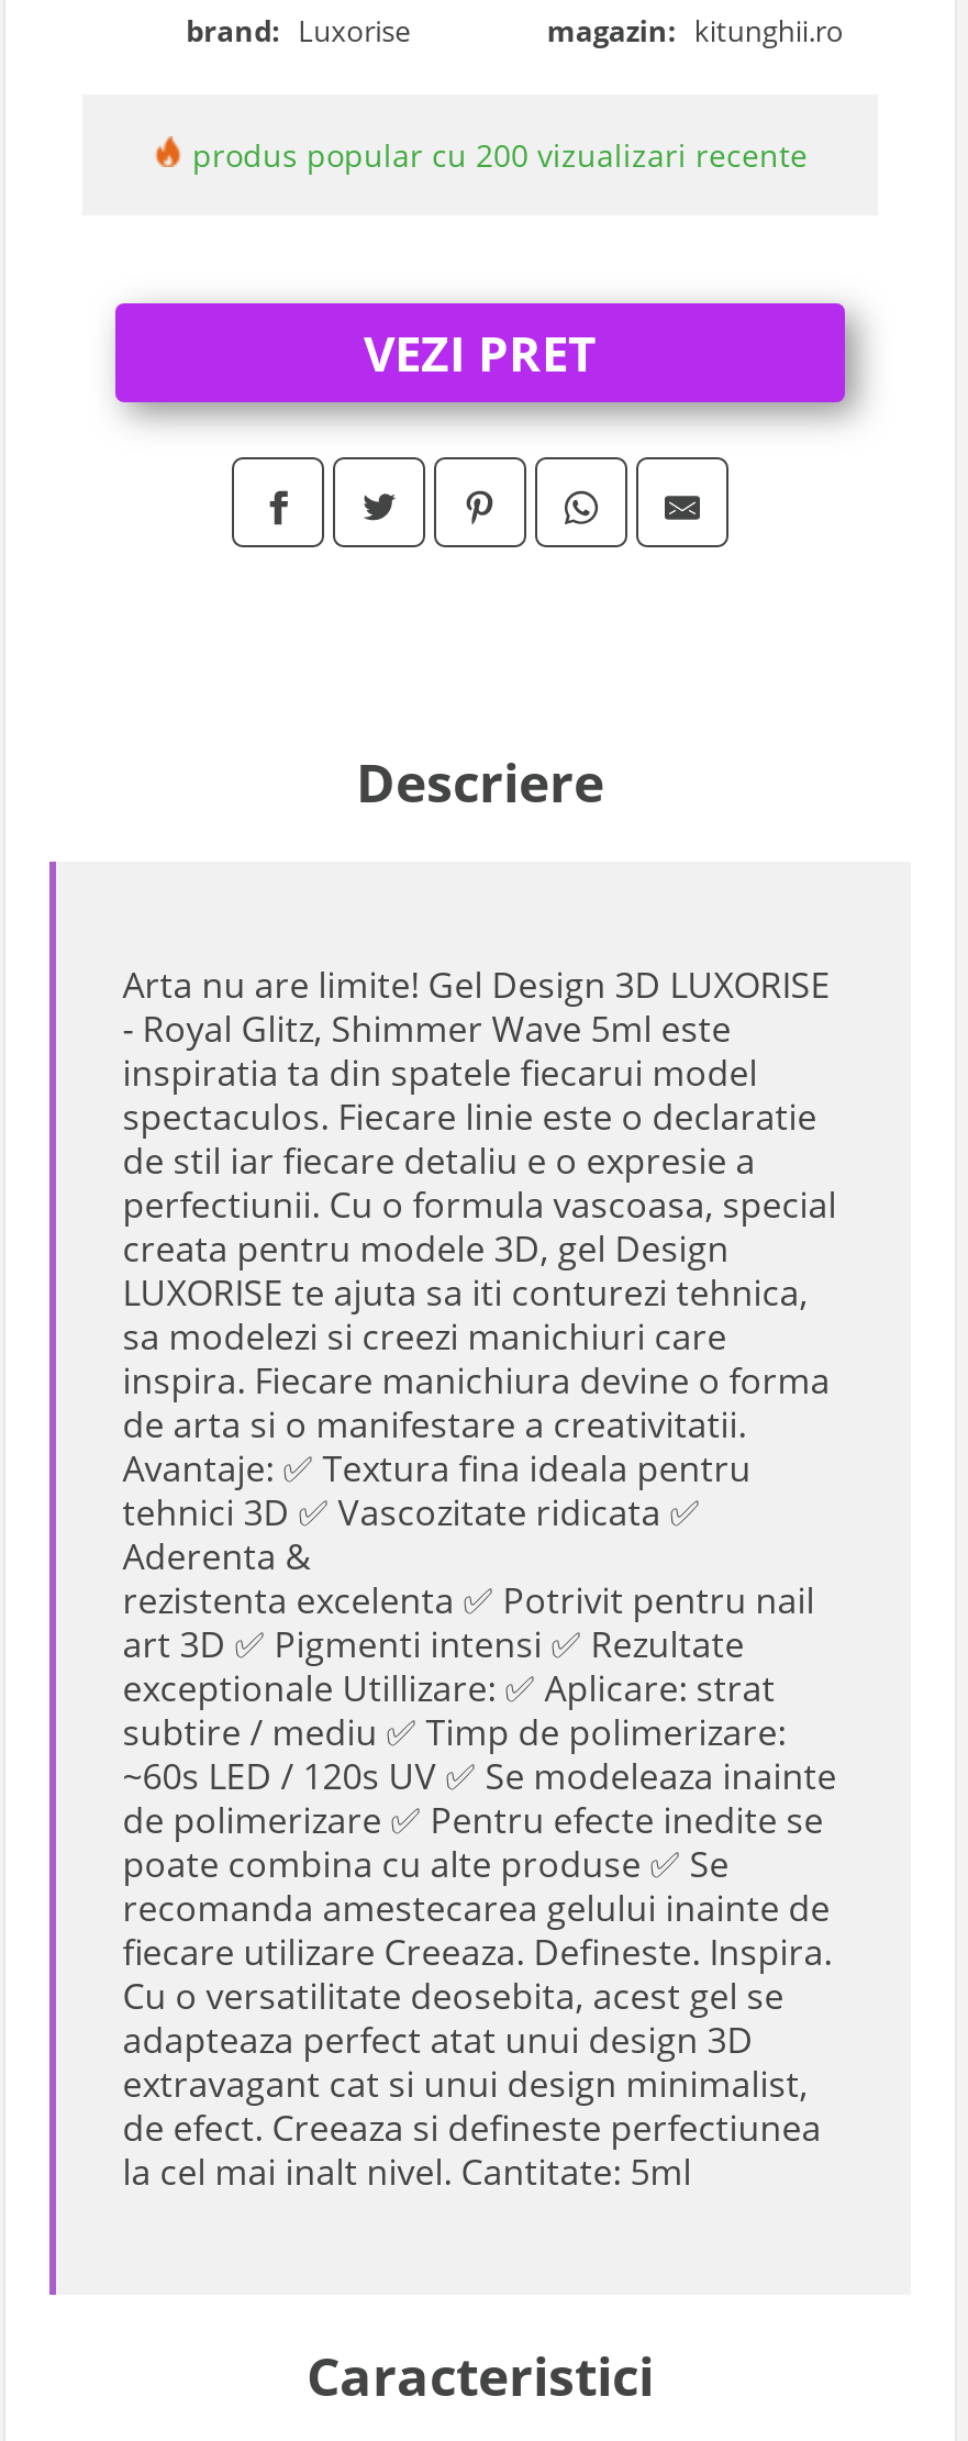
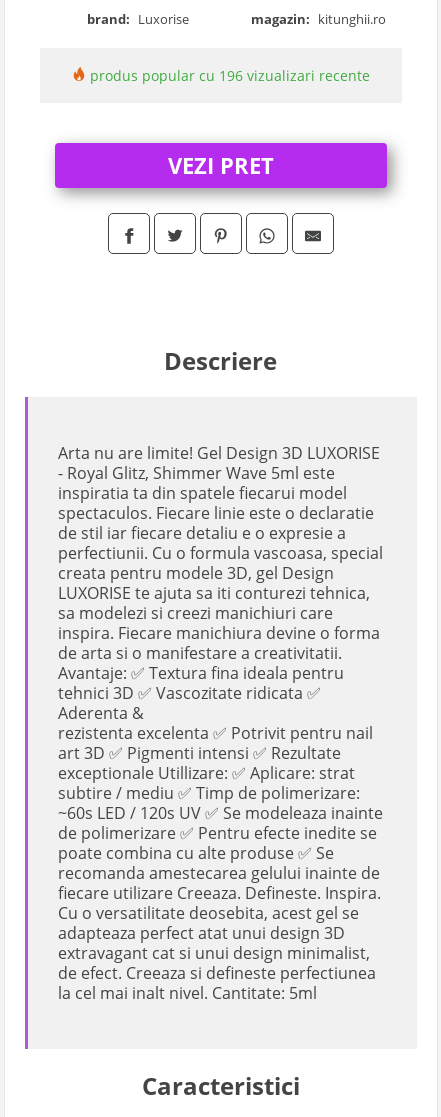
- produs popular cu 200 vizualizari recente
+ produs popular cu 196 vizualizari recente
